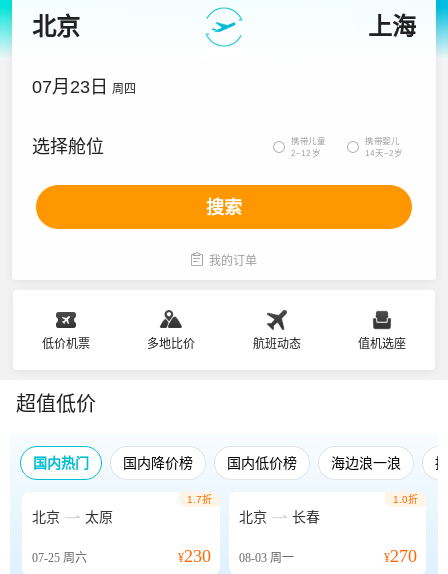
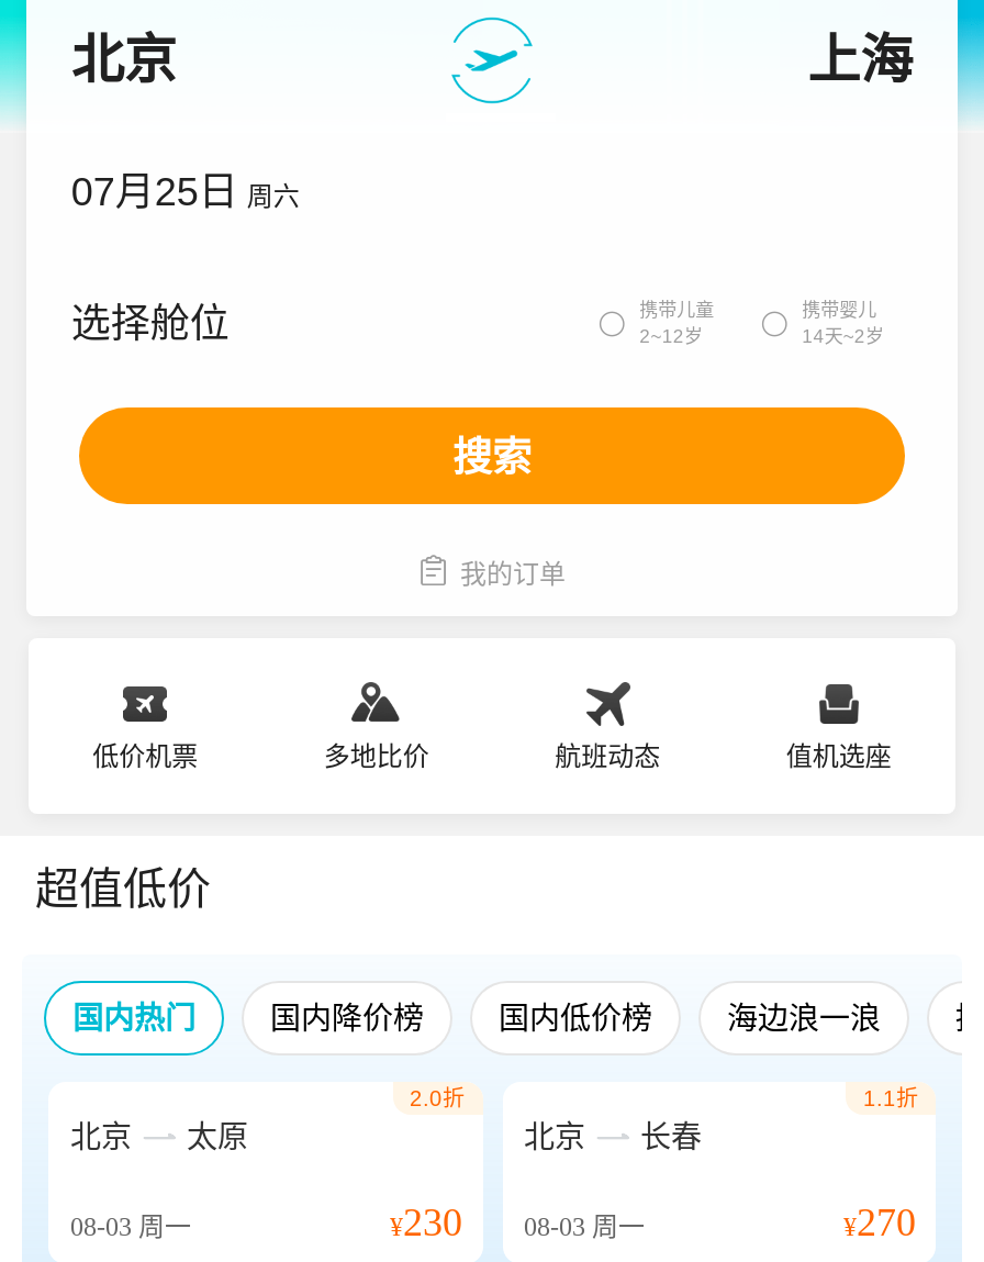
- 07月23日 周四
+ 07月25日 周六

- 1.7折
+ 2.0折

- 1.0折
+ 1.1折

- 07-25周六
+ 08-03周一
